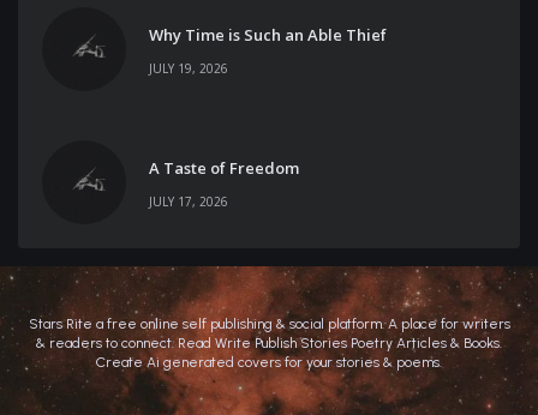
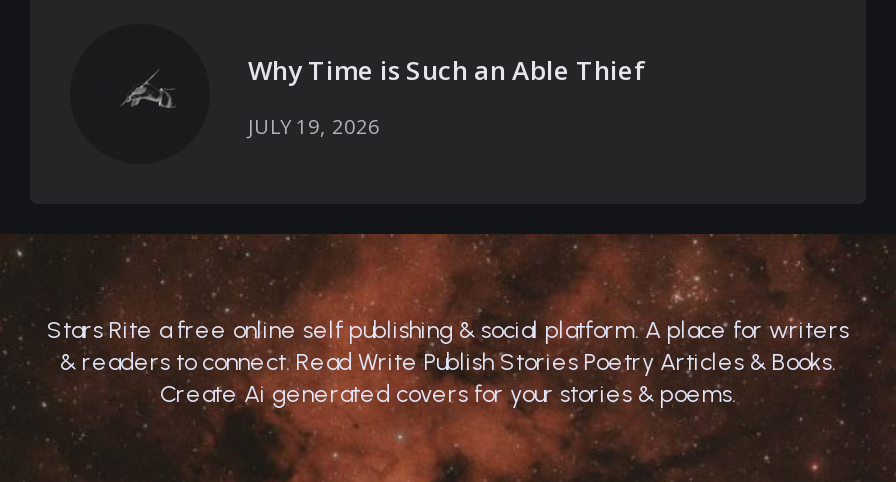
- A Taste of Freedom
- JULY 17, 2026
